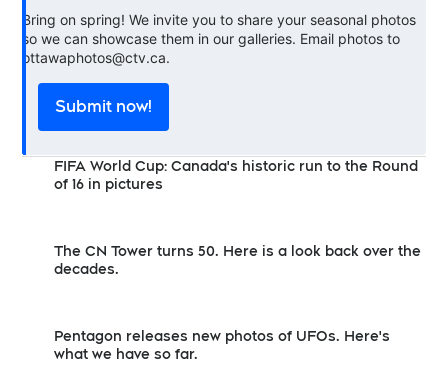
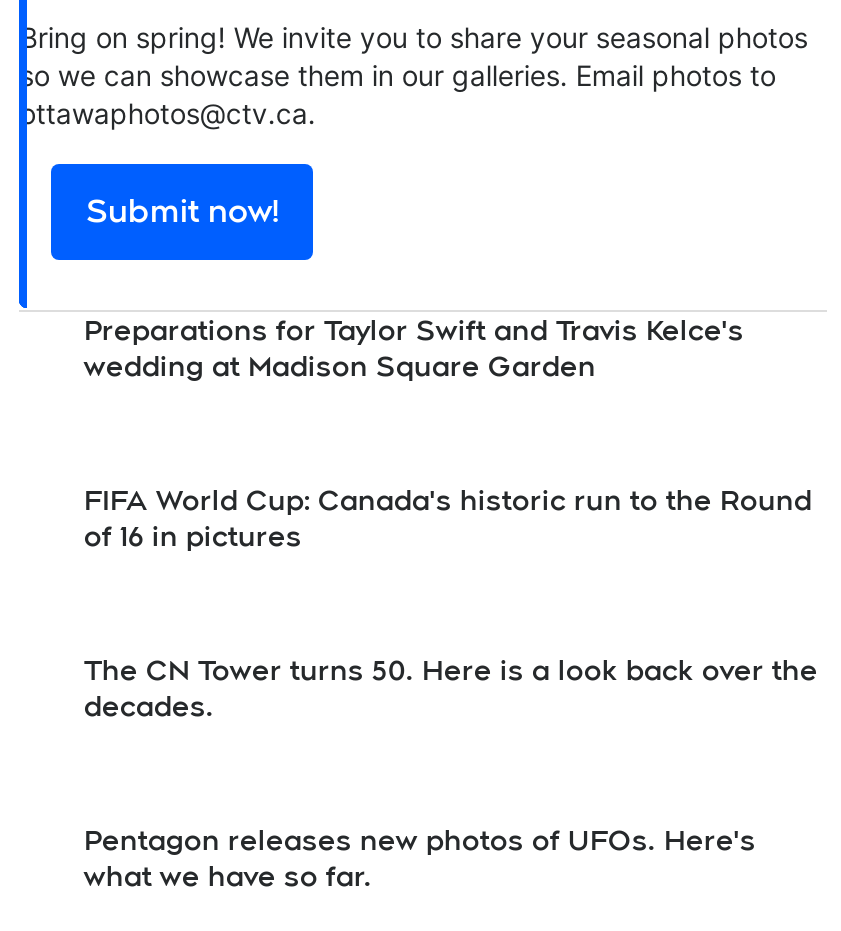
+ Preparations for Taylor Swift and Travis Kelce's
+ wedding at Madison Square Garden
